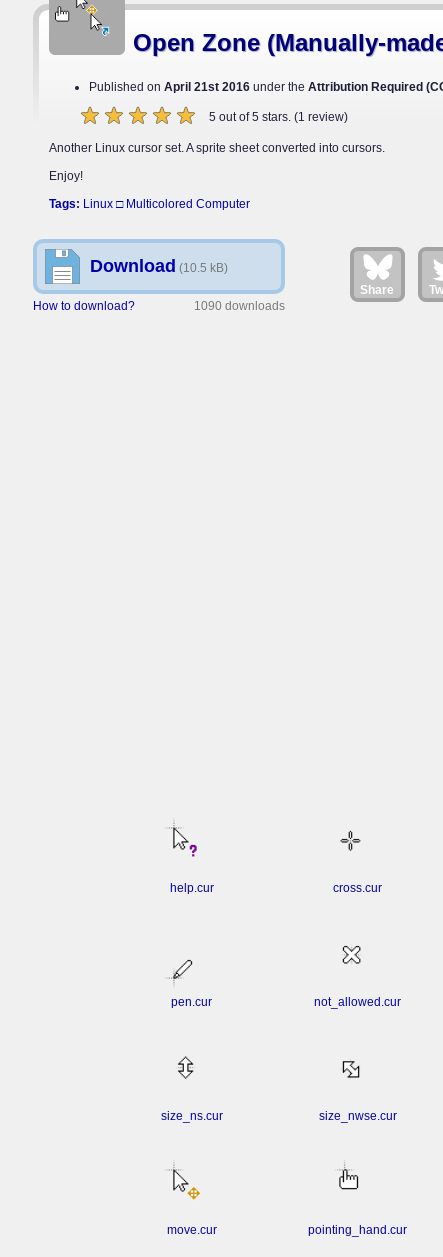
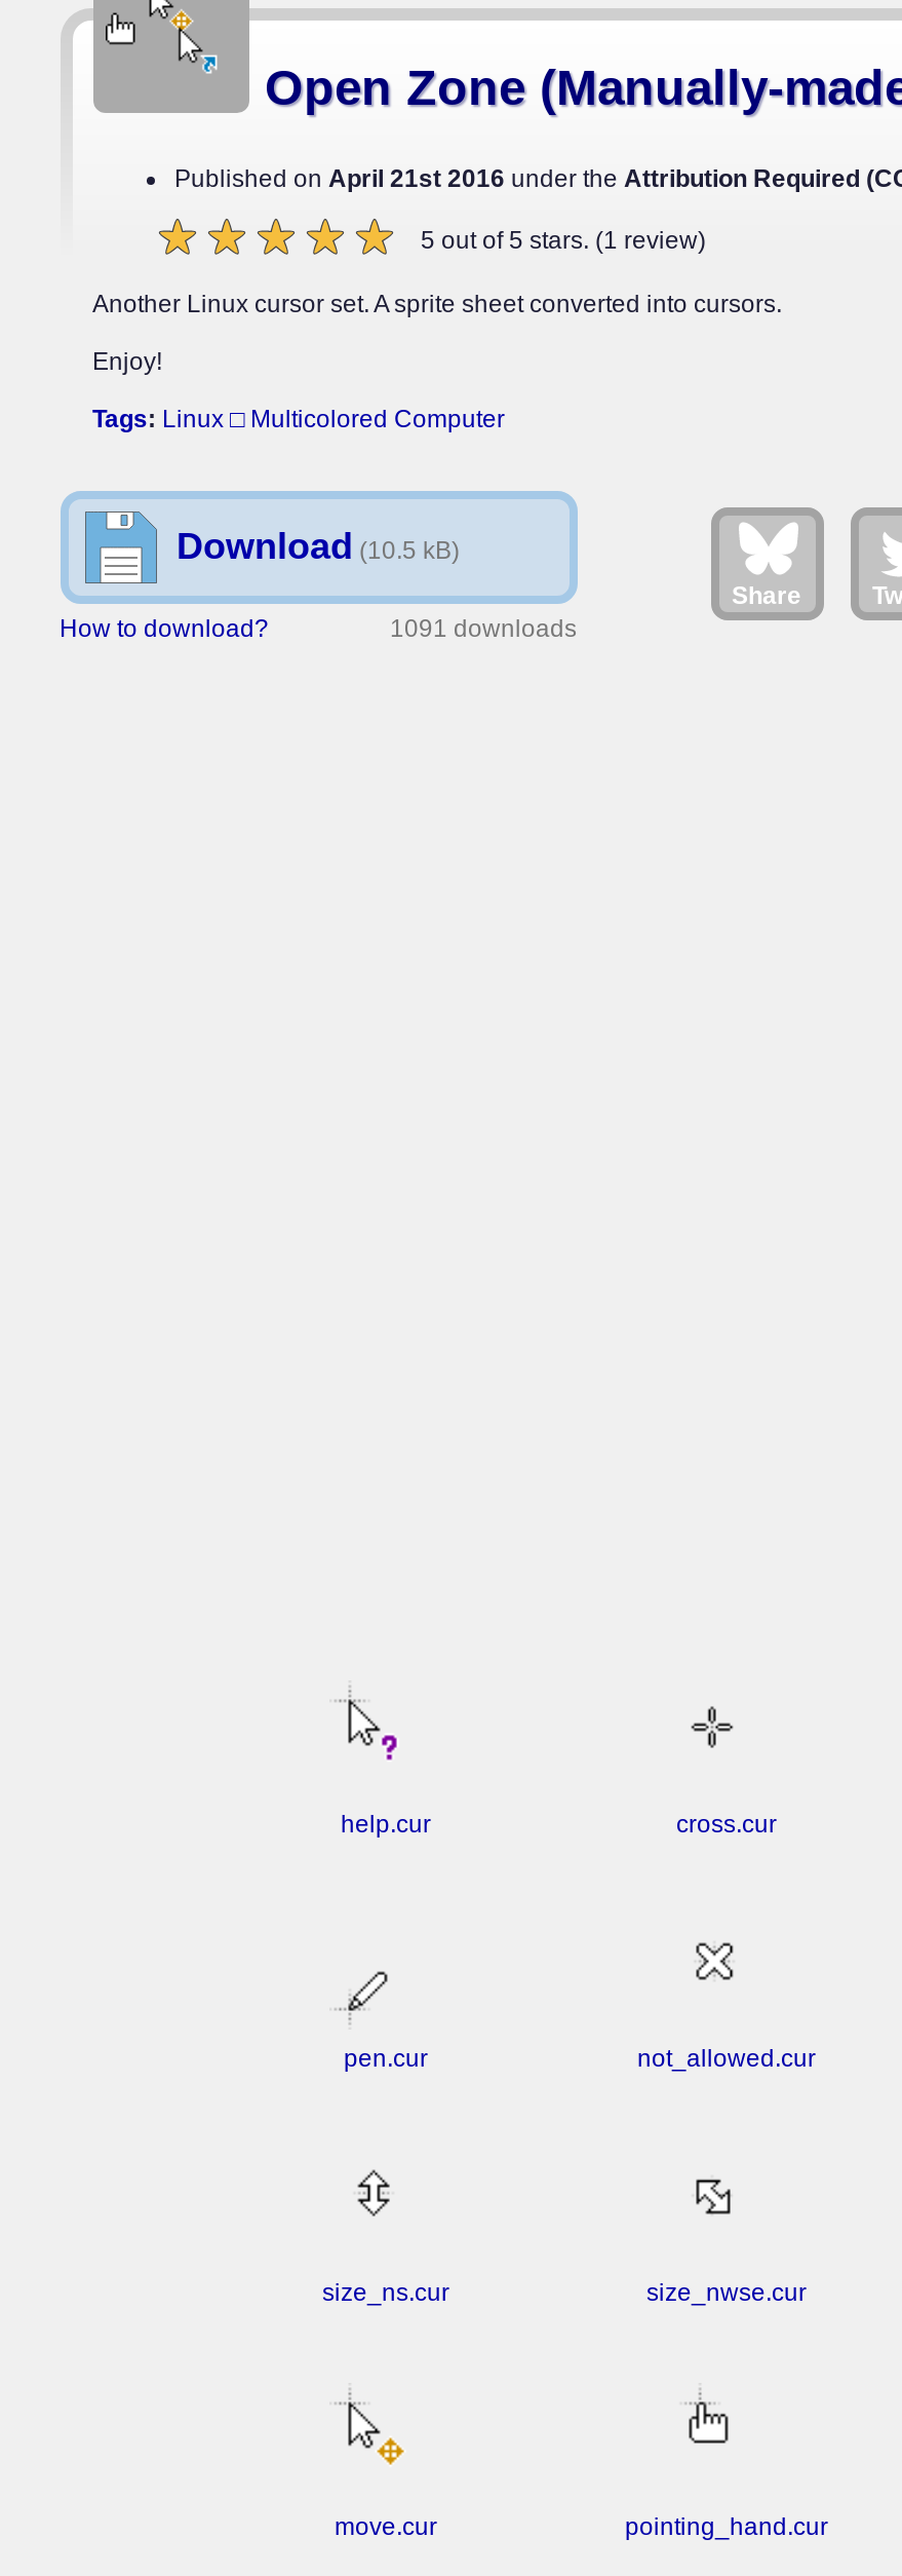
- 1090 downloads
+ 1091 downloads
